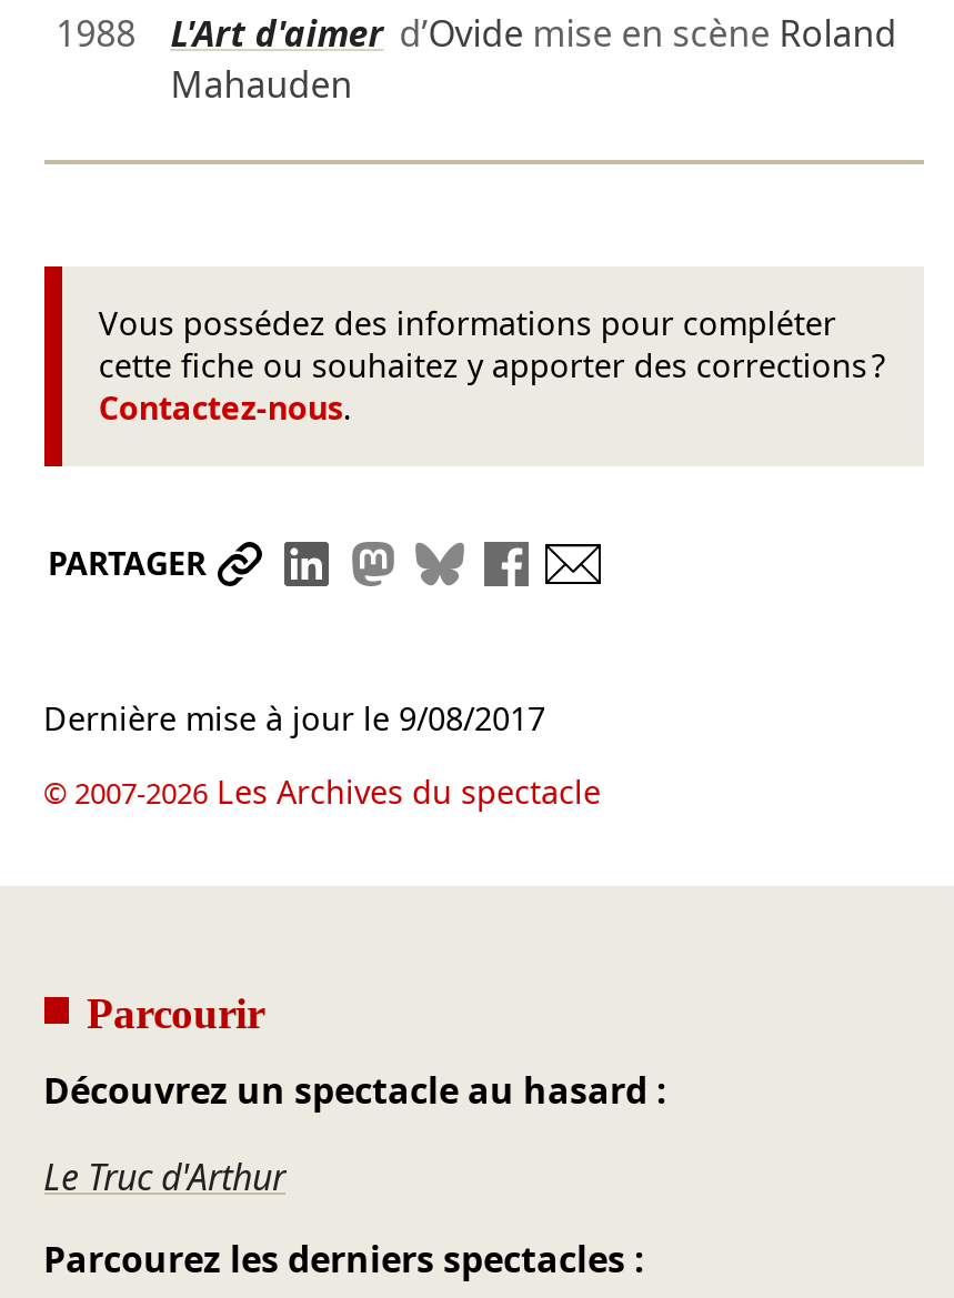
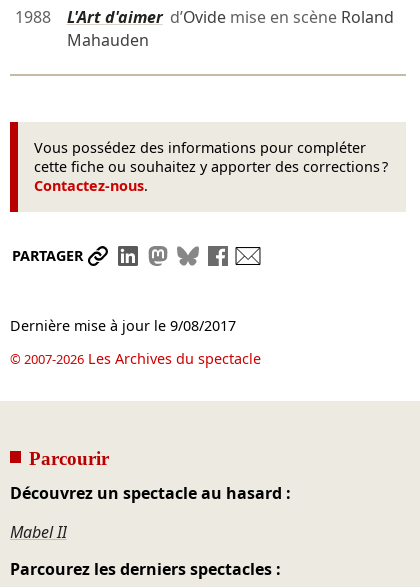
- Le Truc d'Arthur
+ Mabel II
